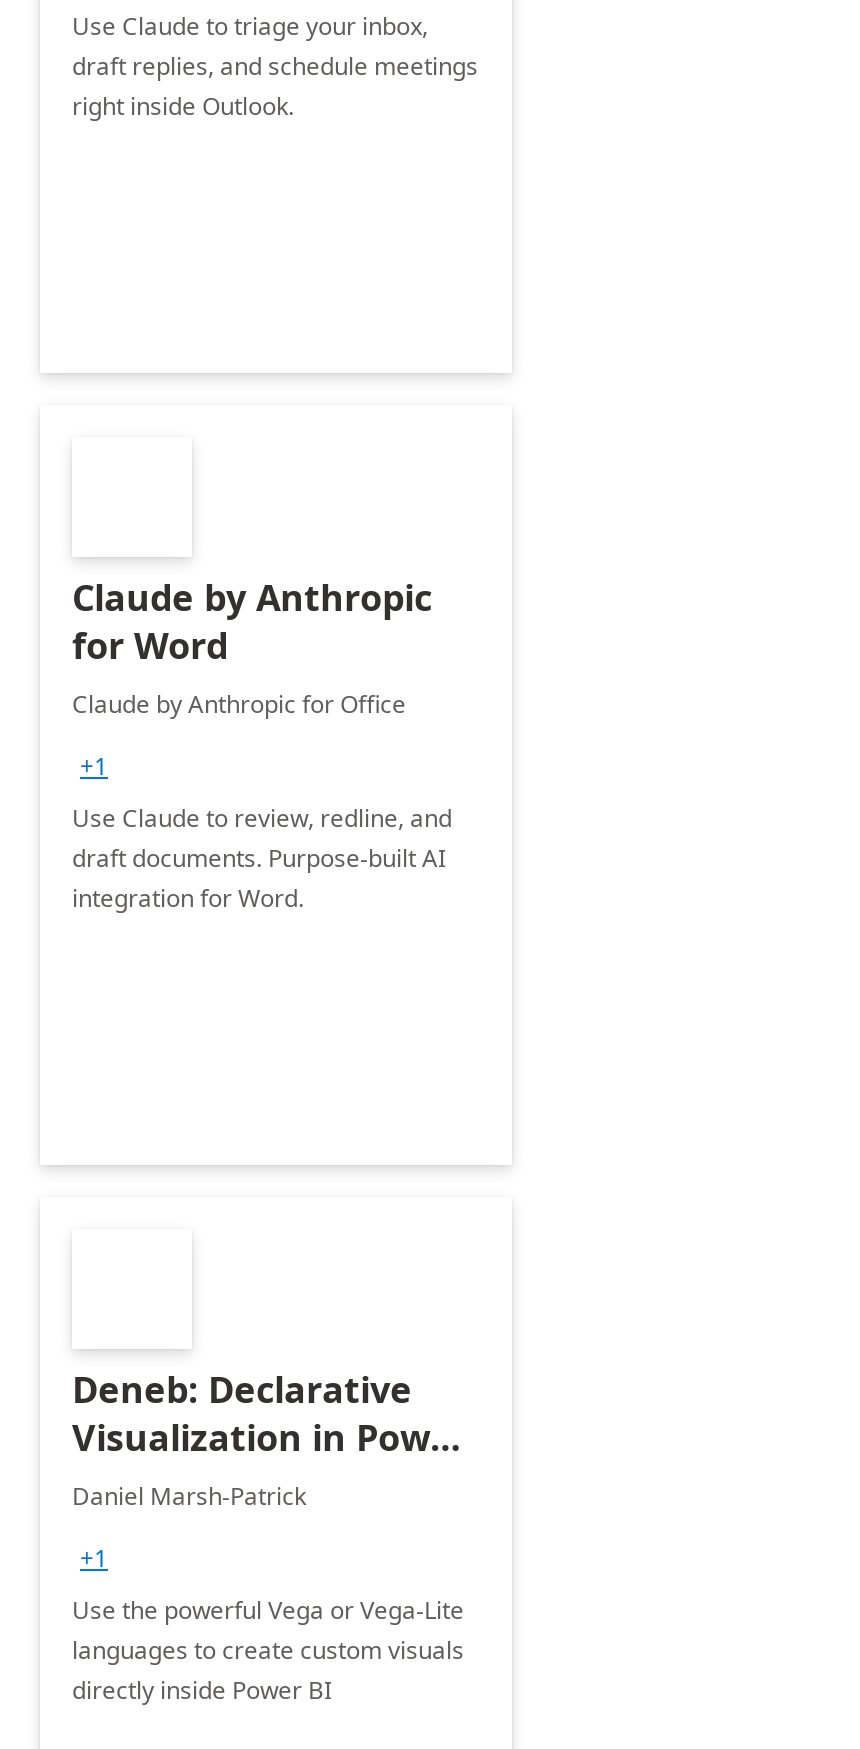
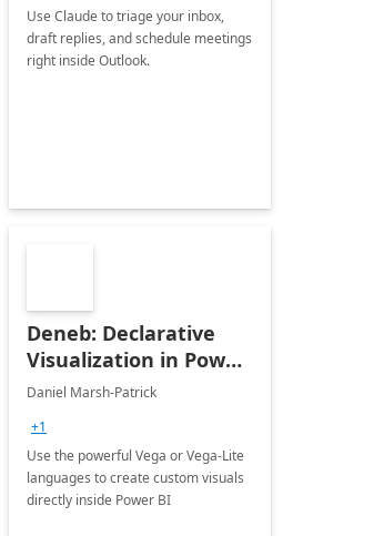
- Claude by Anthropic
- for Word
- Claude by Anthropic for Office
- +1
- Use Claude to review, redline, and
- draft documents. Purpose-built AI
- integration for Word.
